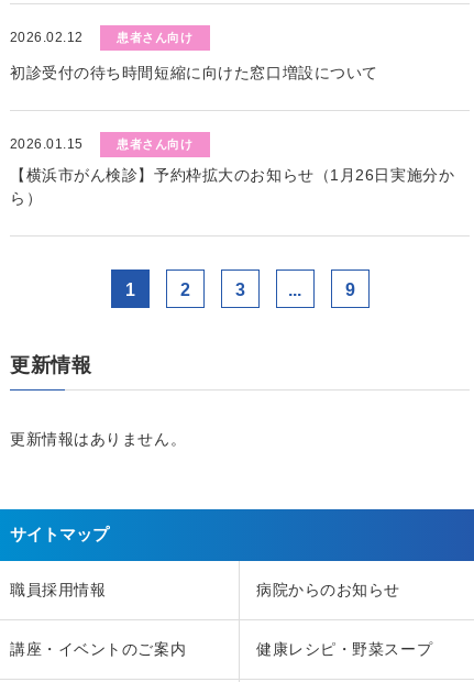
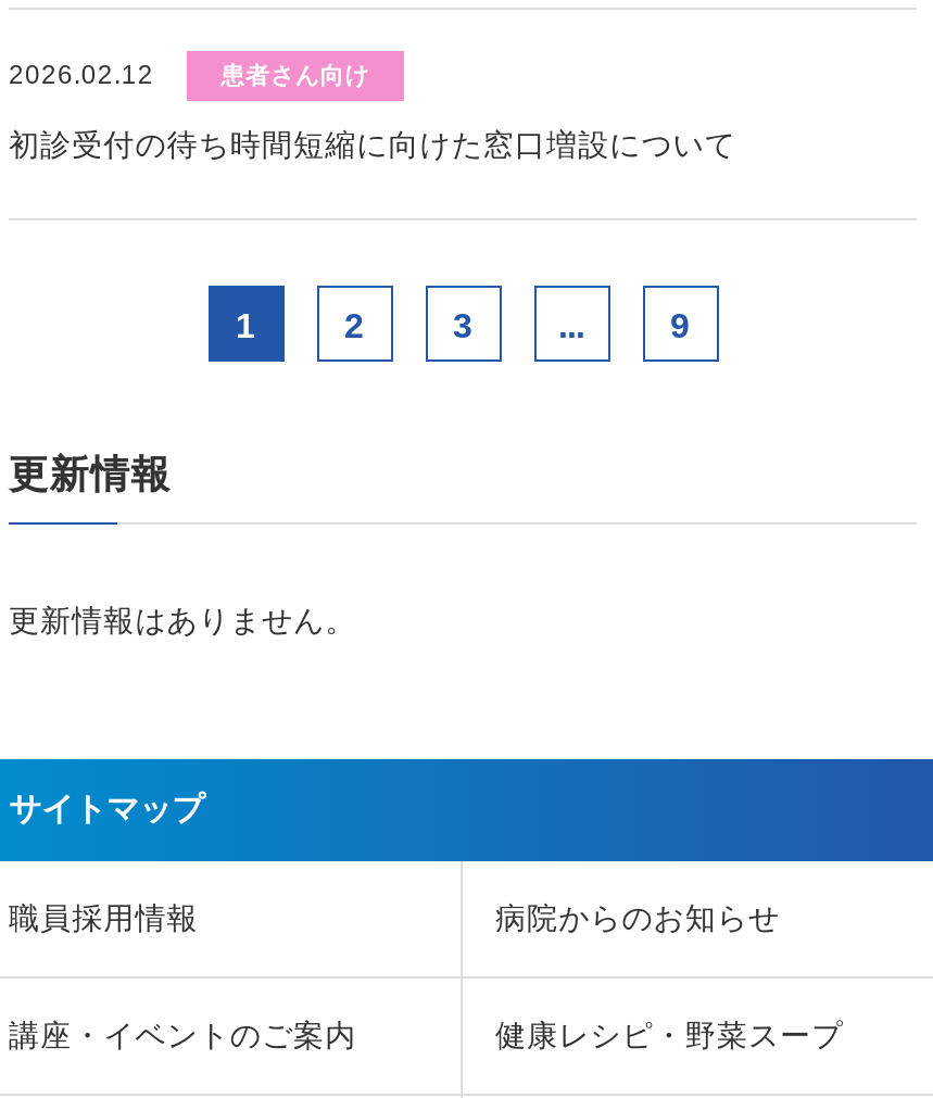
- 2026.01.15
- 患者さん向け
- 【横浜市がん検診】予約枠拡大のお知らせ（1月26日実施分か
- ら）
